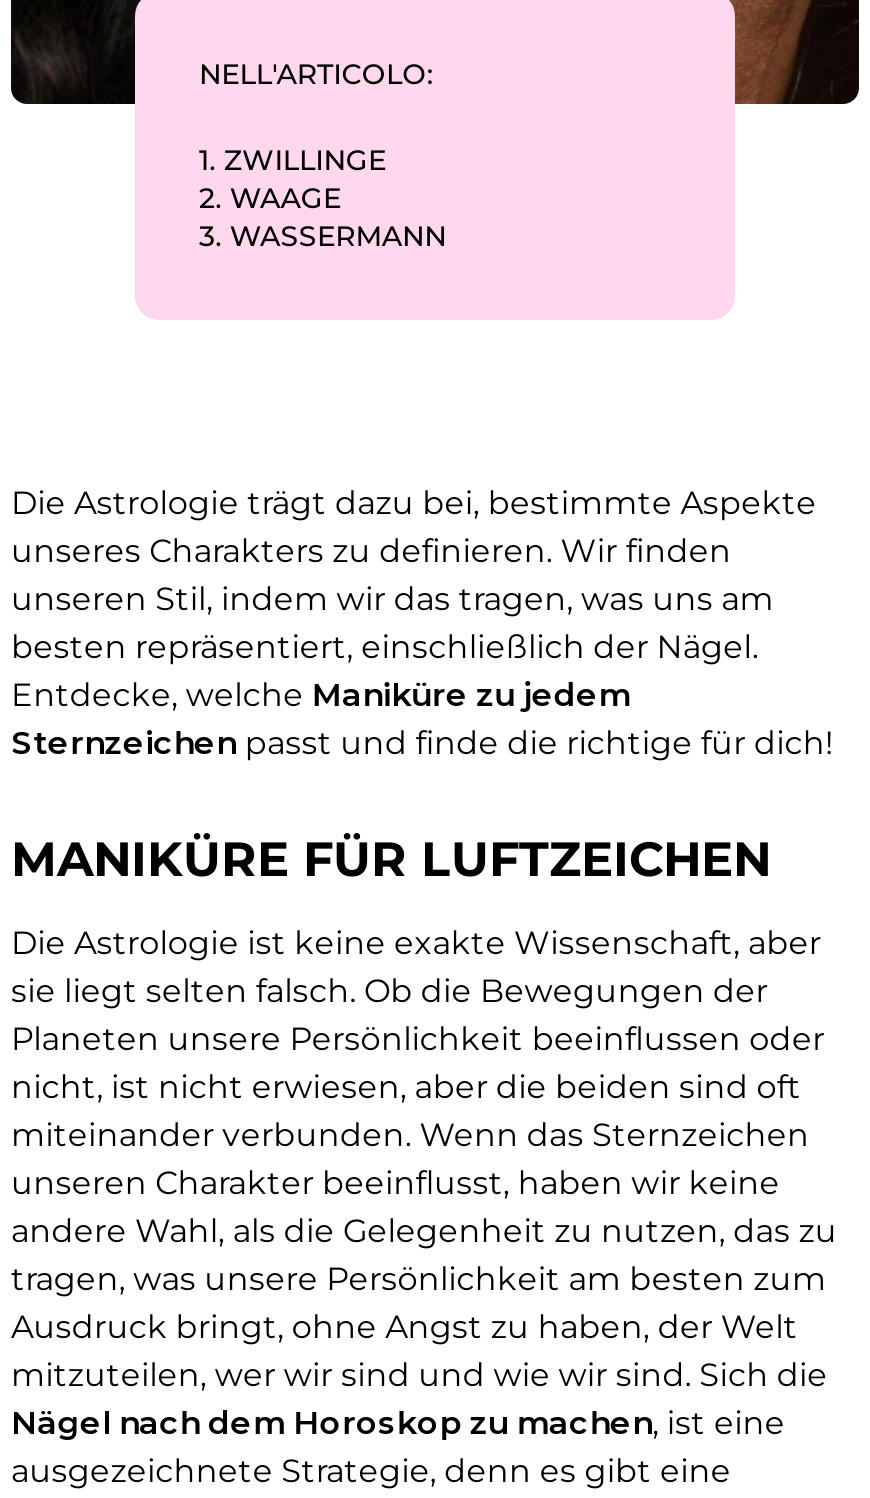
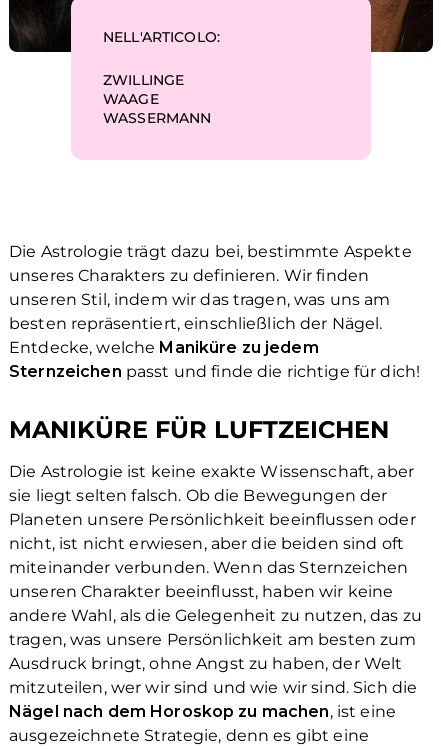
- 1. ZWILLINGE
- 2. WAAGE
- 3. WASSERMANN
+ ZWILLINGE
+ WAAGE
+ WASSERMANN
